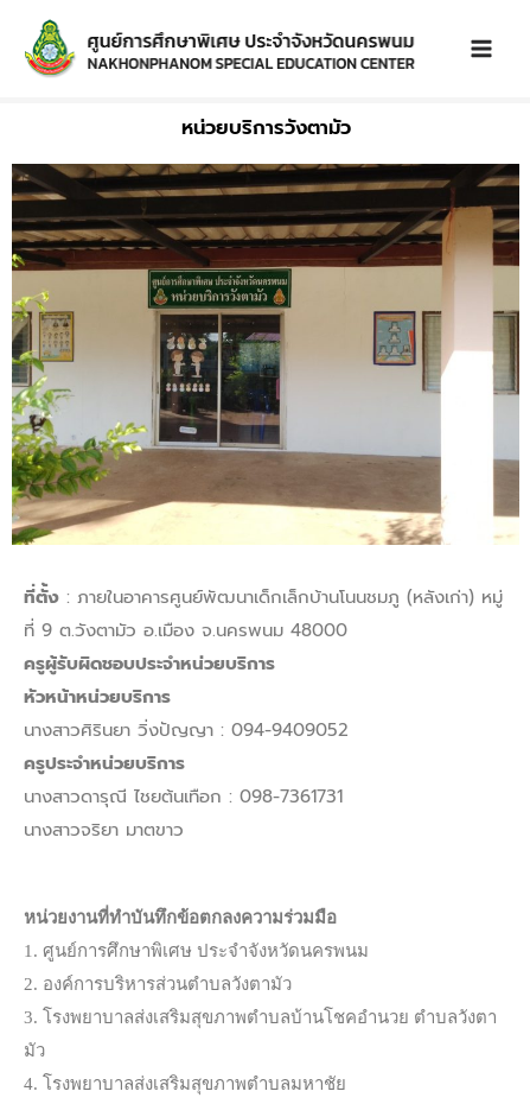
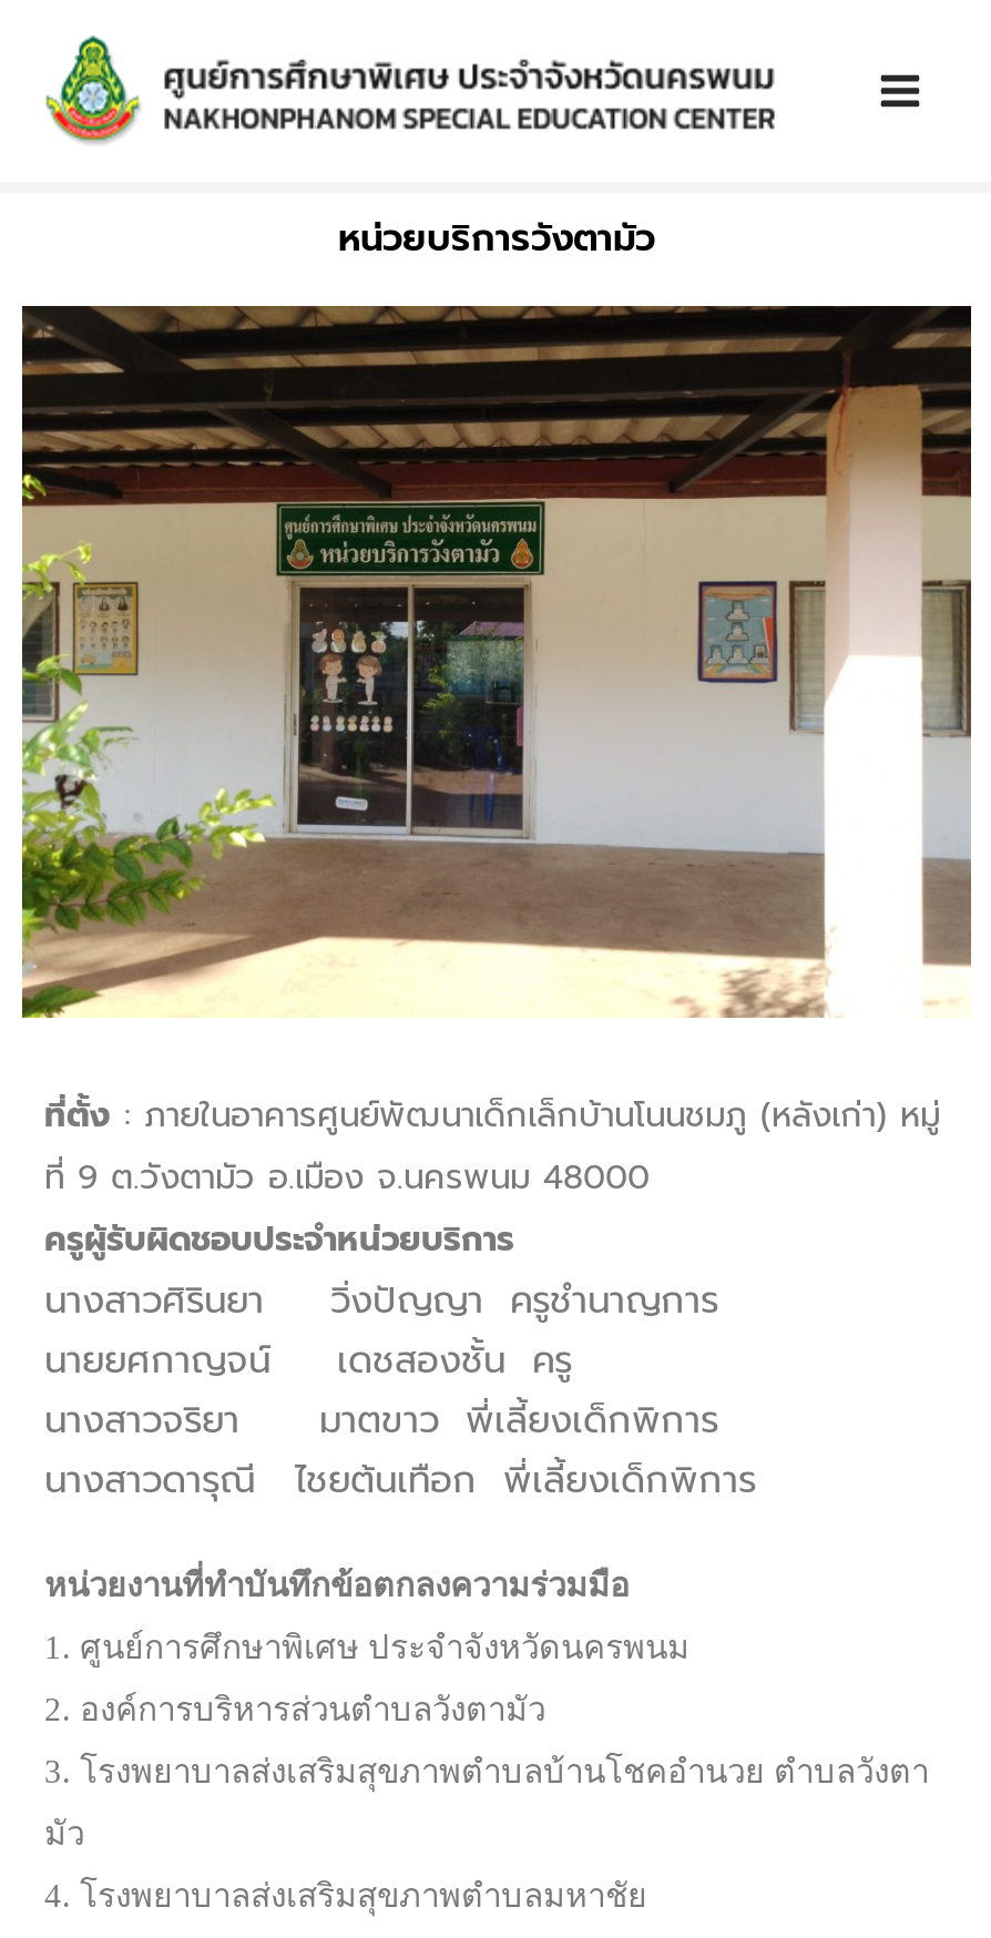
- หัวหน้าหน่วยบริการ
- นางสาวศิรินยา วิ่งปัญญา : 094-9409052
- ครูประจำหน่วยบริการ
- นางสาวดารุณี ไชยต้นเทือก : 098-7361731
- นางสาวจริยา มาตขาว
+ นางสาวศิรินยา วิ่งปัญญา ครูชำนาญการ
+ นายยศกาญจน์ เดชสองชั้น ครู
+ นางสาวจริยา มาตขาว พี่เลี้ยงเด็กพิการ
+ นางสาวดารุณี ไชยต้นเทือก พี่เลี้ยงเด็กพิการ
